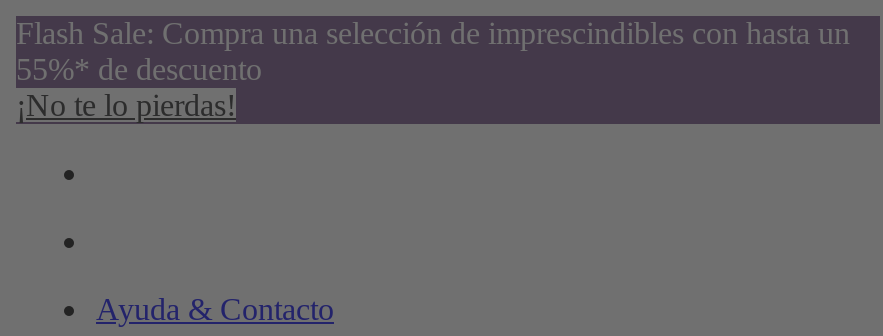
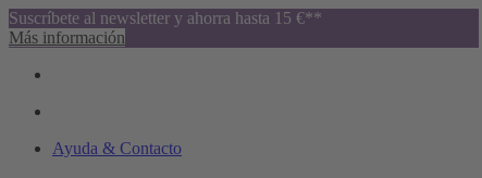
- Flash Sale: Compra una selección de imprescindibles con hasta un
- 55%* de descuento
- ¡No te lo pierdas!
+ Suscríbete al newsletter y ahorra hasta 15 €**
+ Más información
